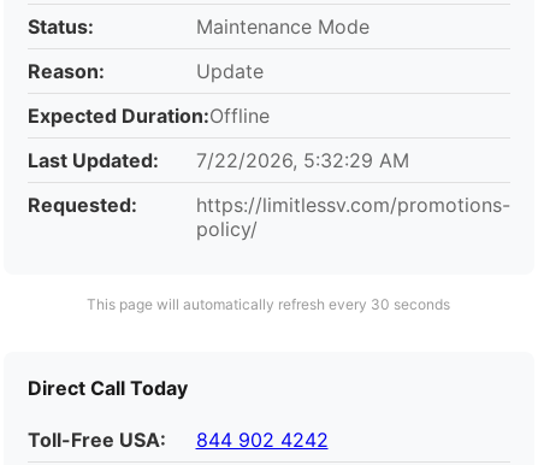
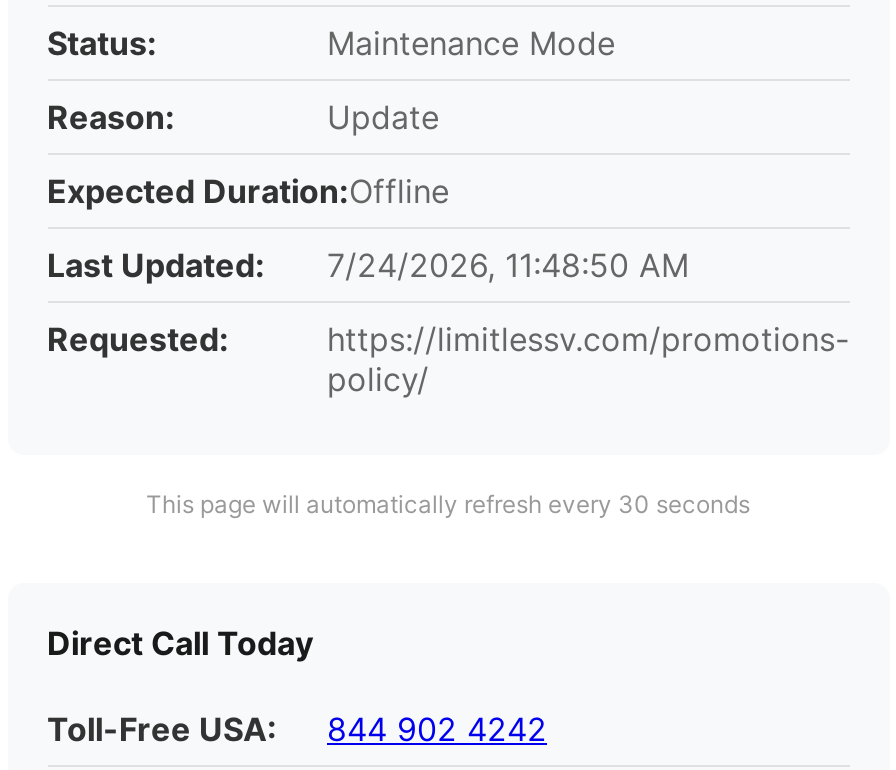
- Last Updated: 7/22/2026, 5:32:29 AM
+ Last Updated: 7/24/2026, 11:48:50 AM
